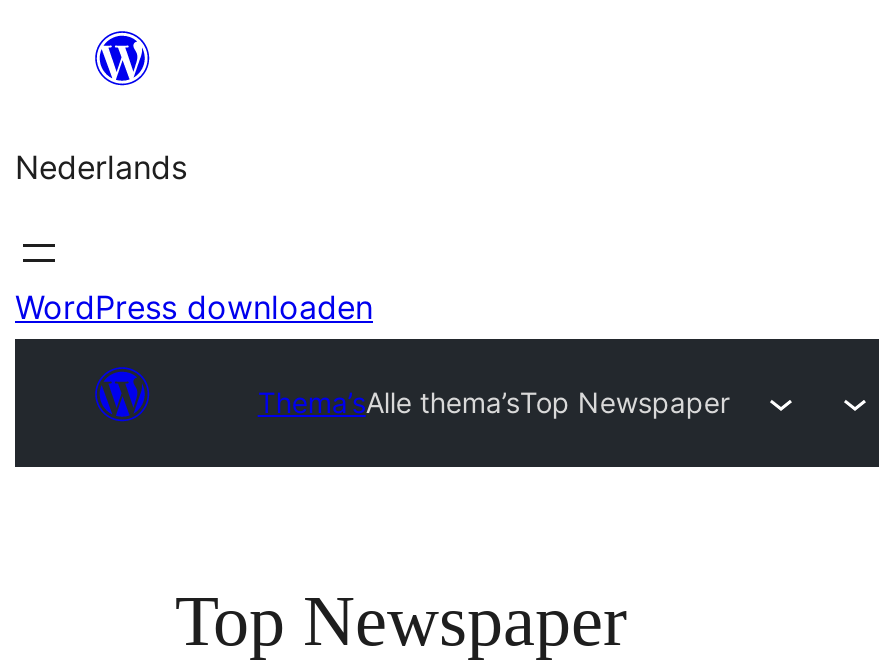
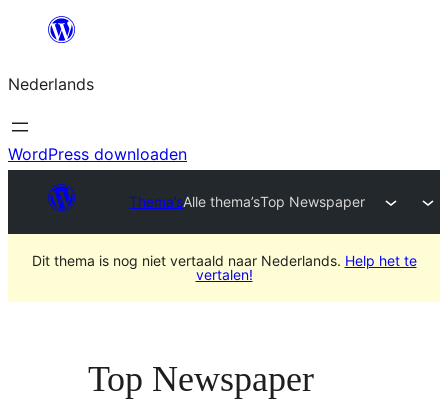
+ [image]
+ Dit thema is nog niet vertaald naar Nederlands. Help het te
+ vertalen!
